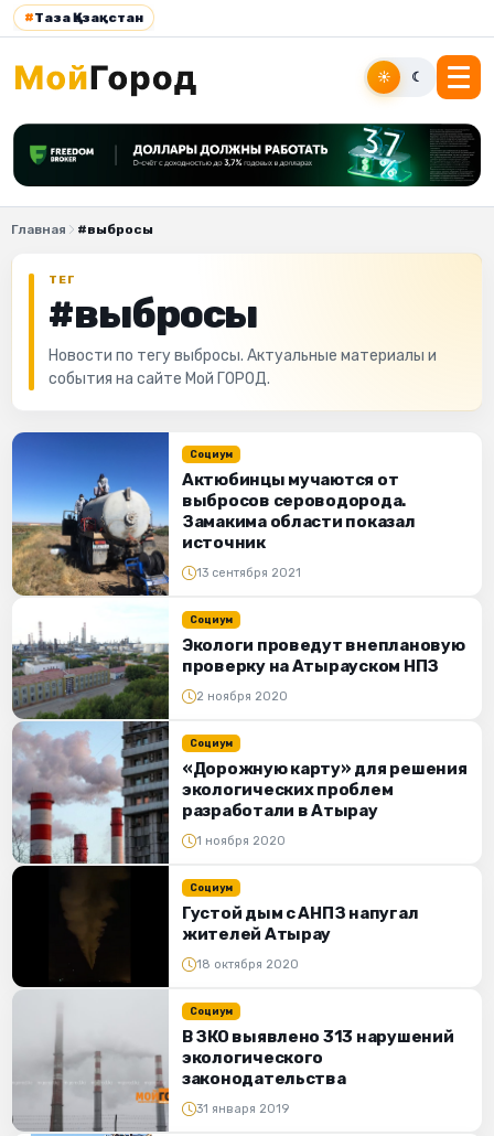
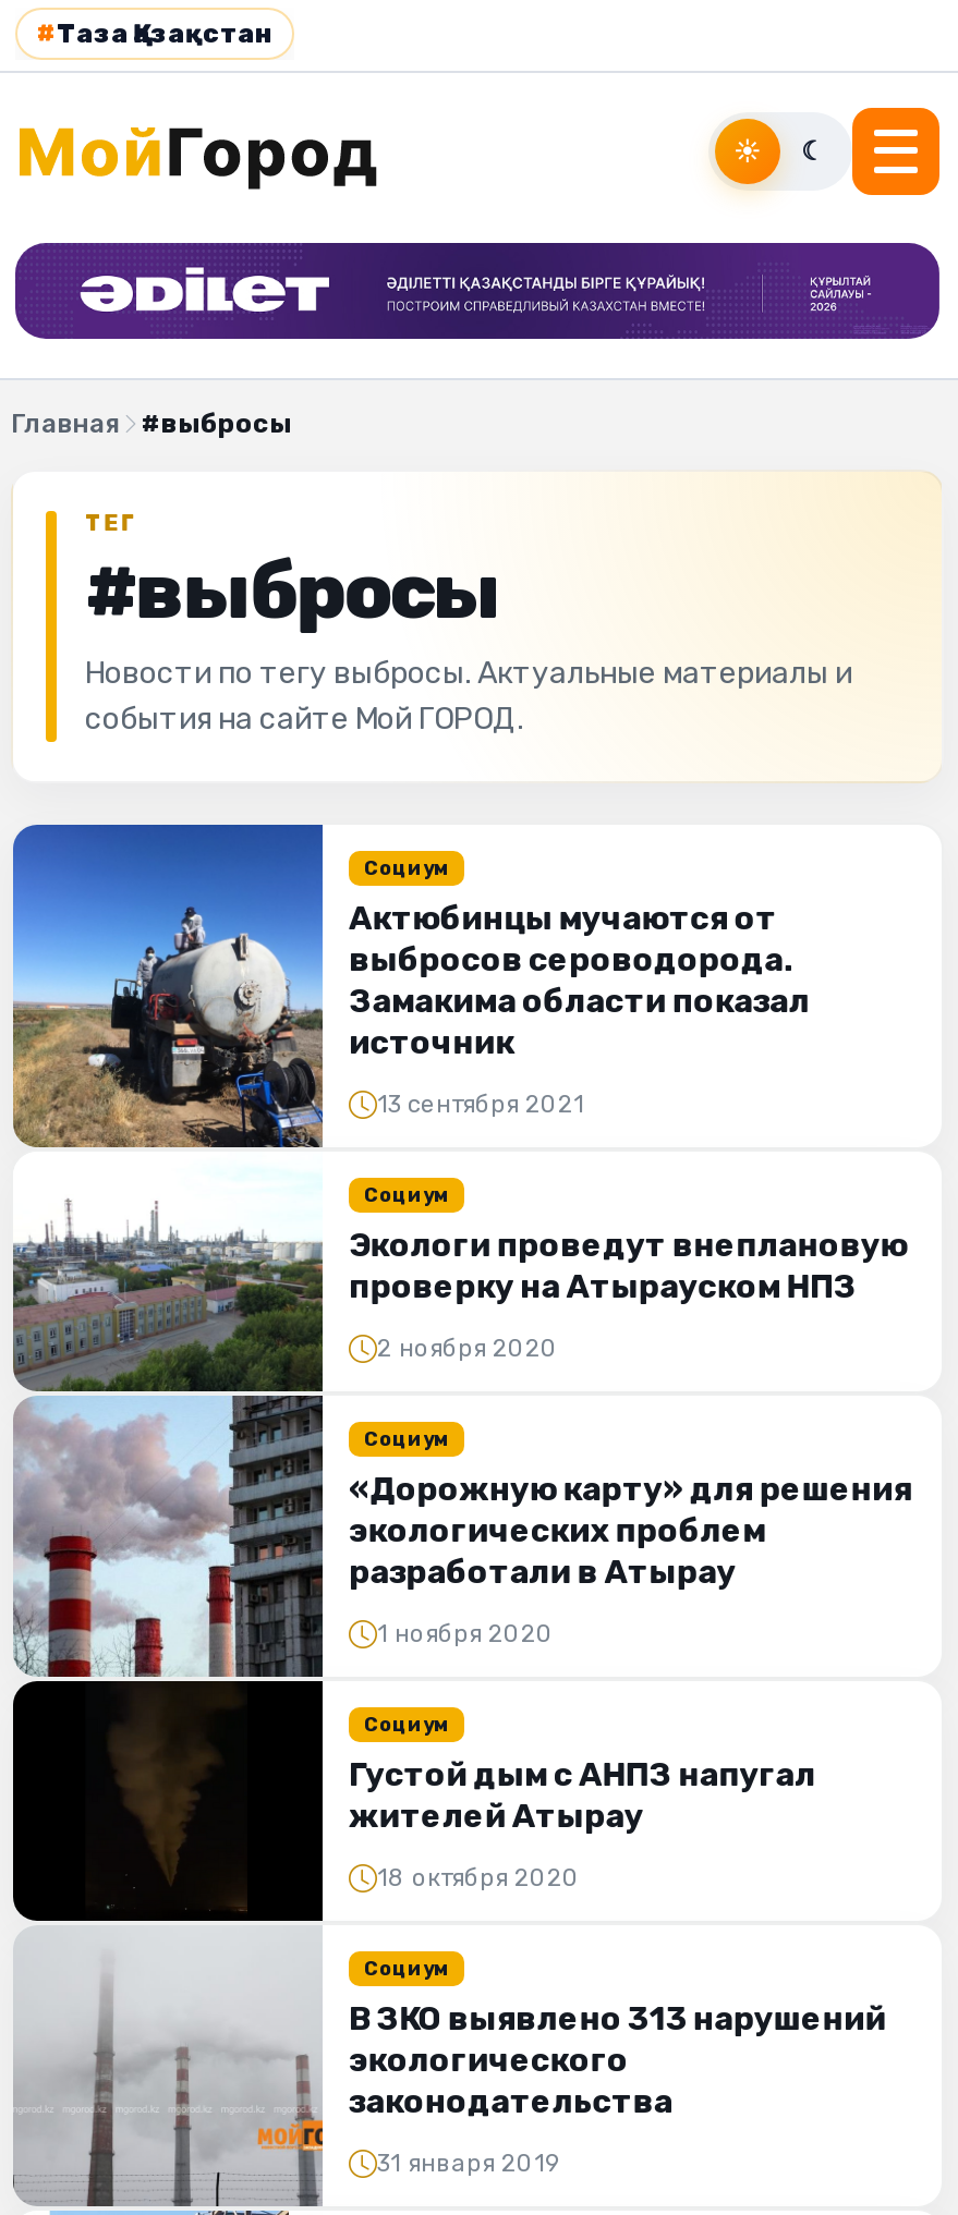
- [image]
+ [image]
